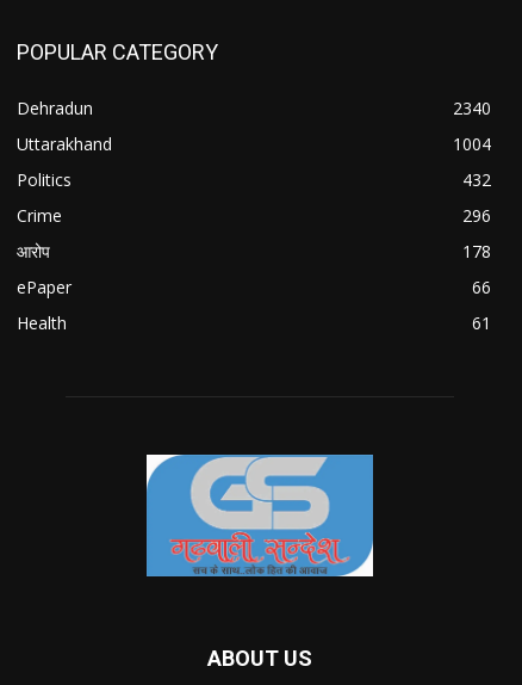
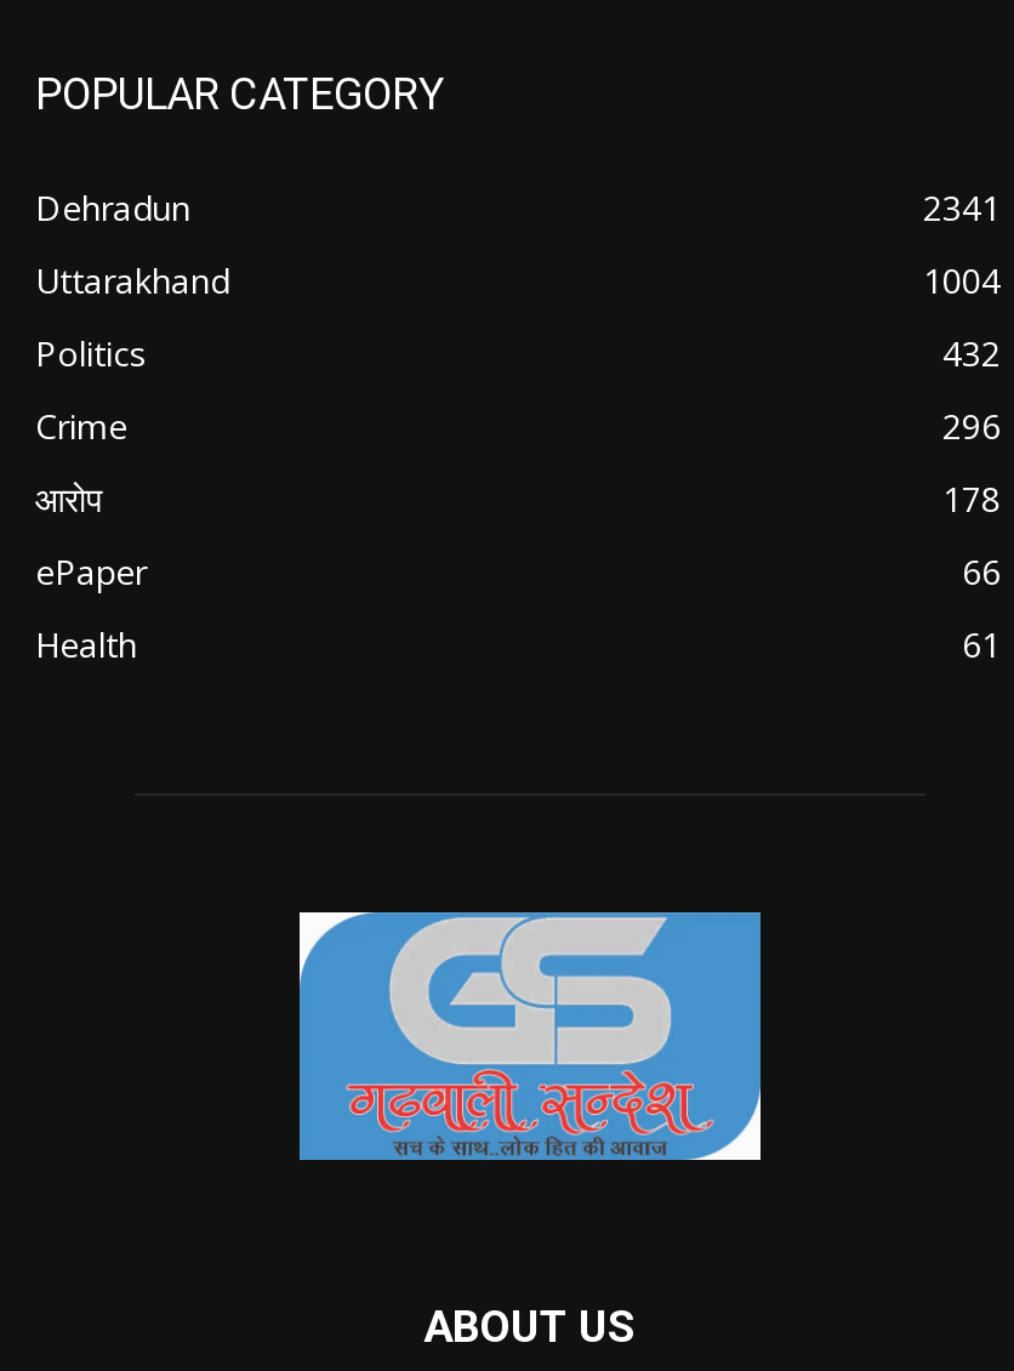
- 2340
+ 2341
